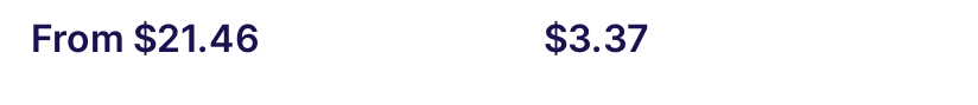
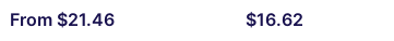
- $3.37
+ $16.62
